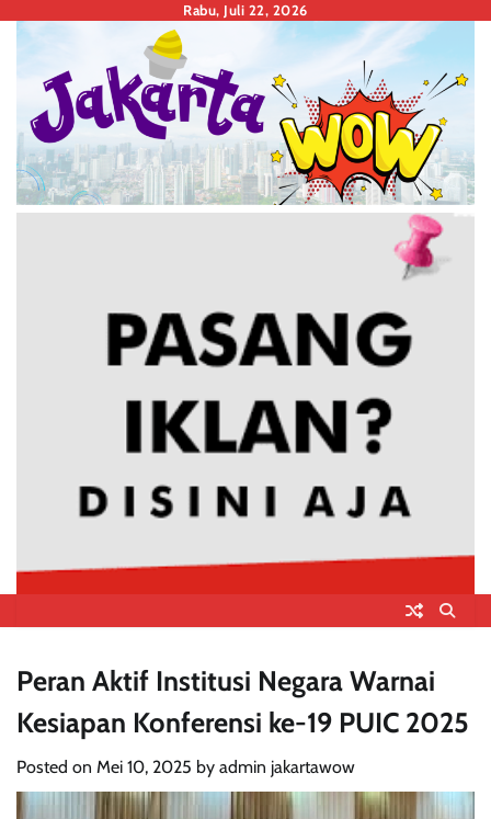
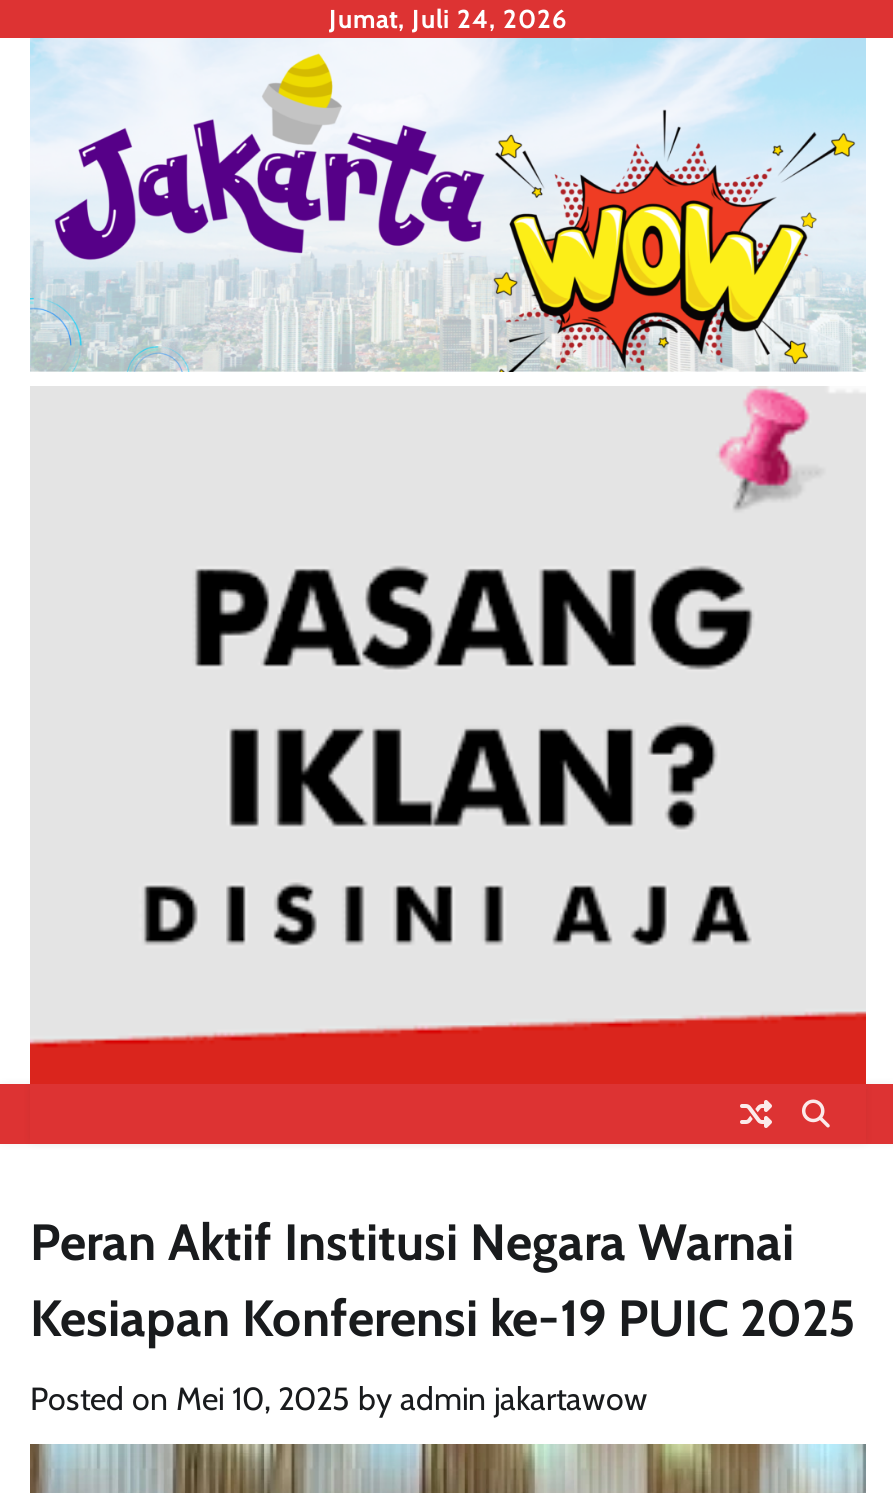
- Rabu, Juli 22, 2026
+ Jumat, Juli 24, 2026
